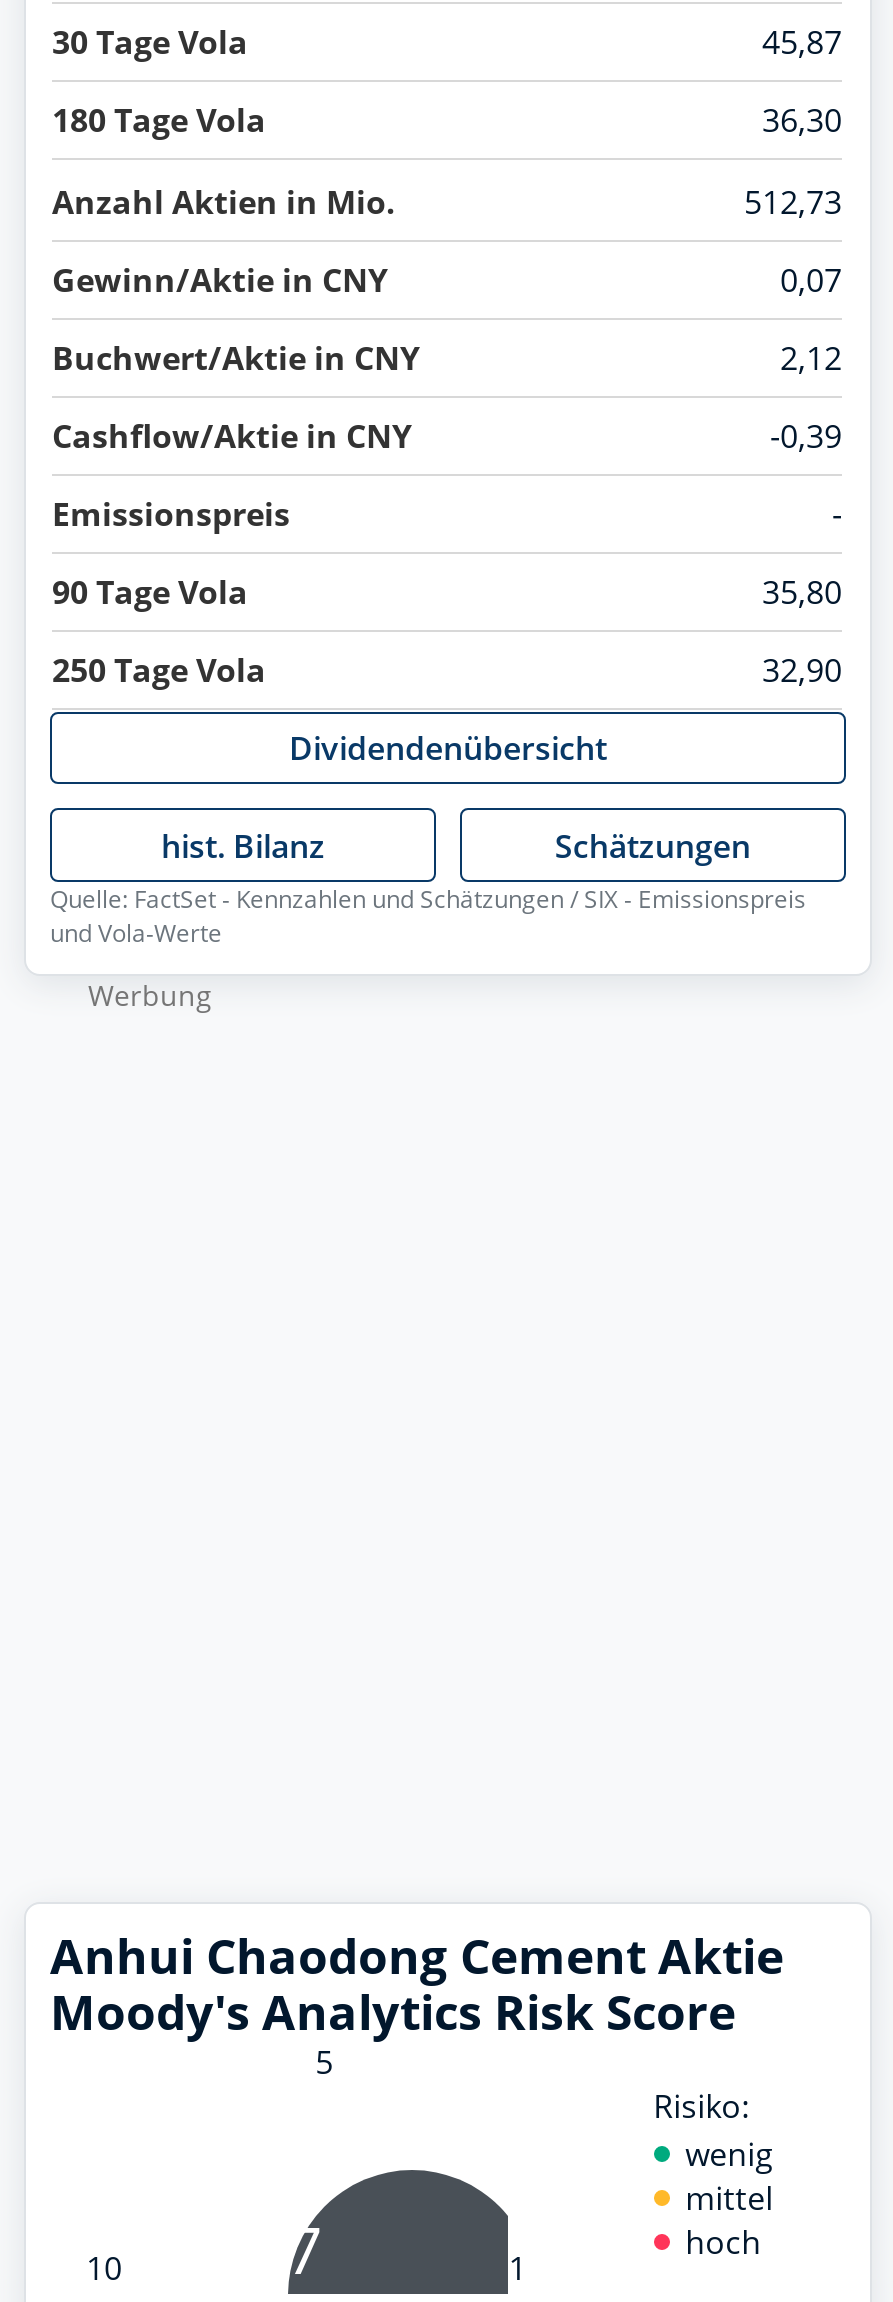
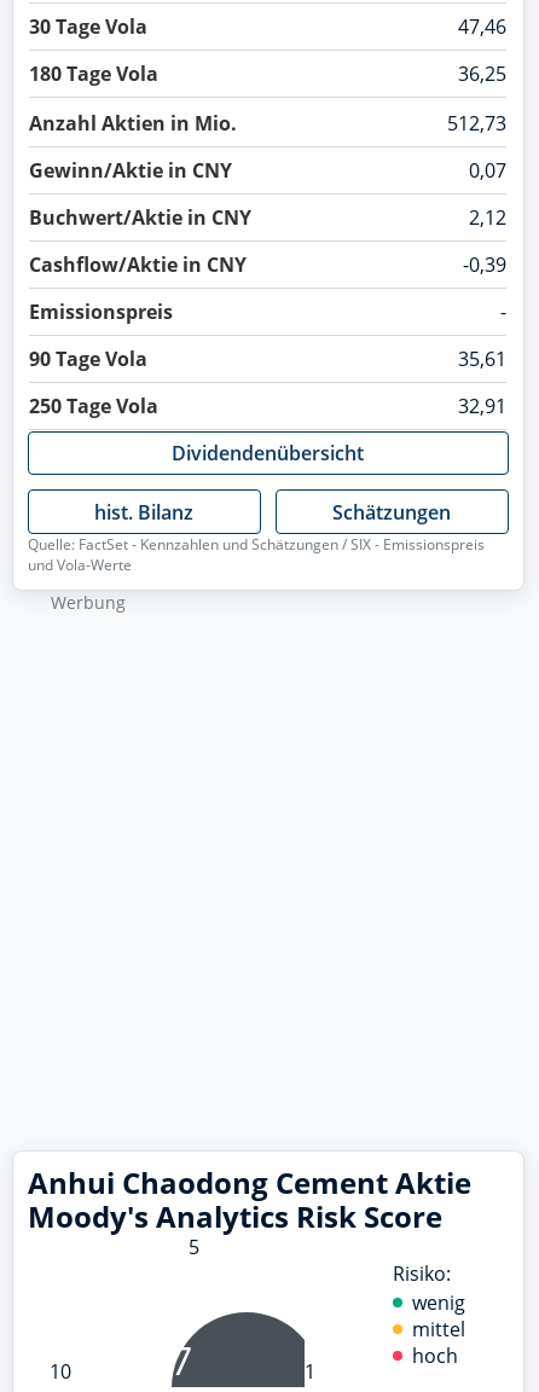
- 45,87
+ 47,46

- 36,30
+ 36,25

- 35,80
+ 35,61

- 32,90
+ 32,91
